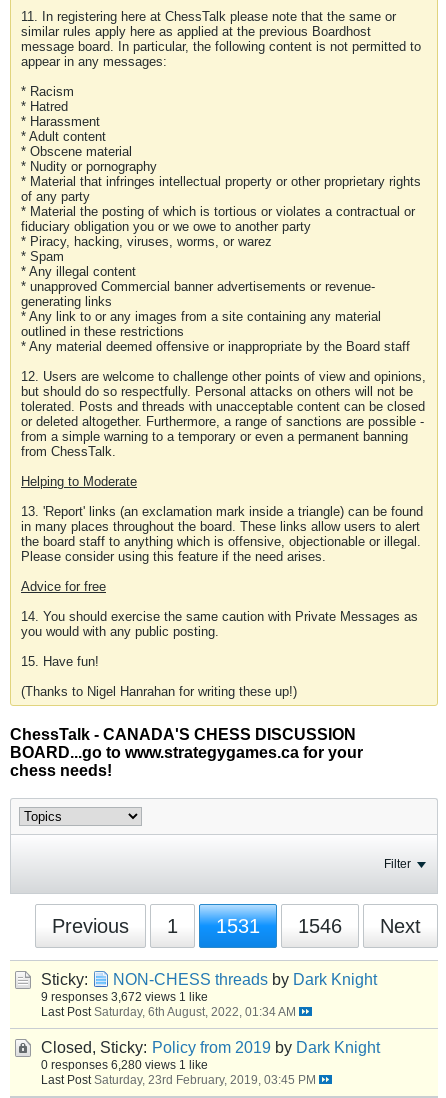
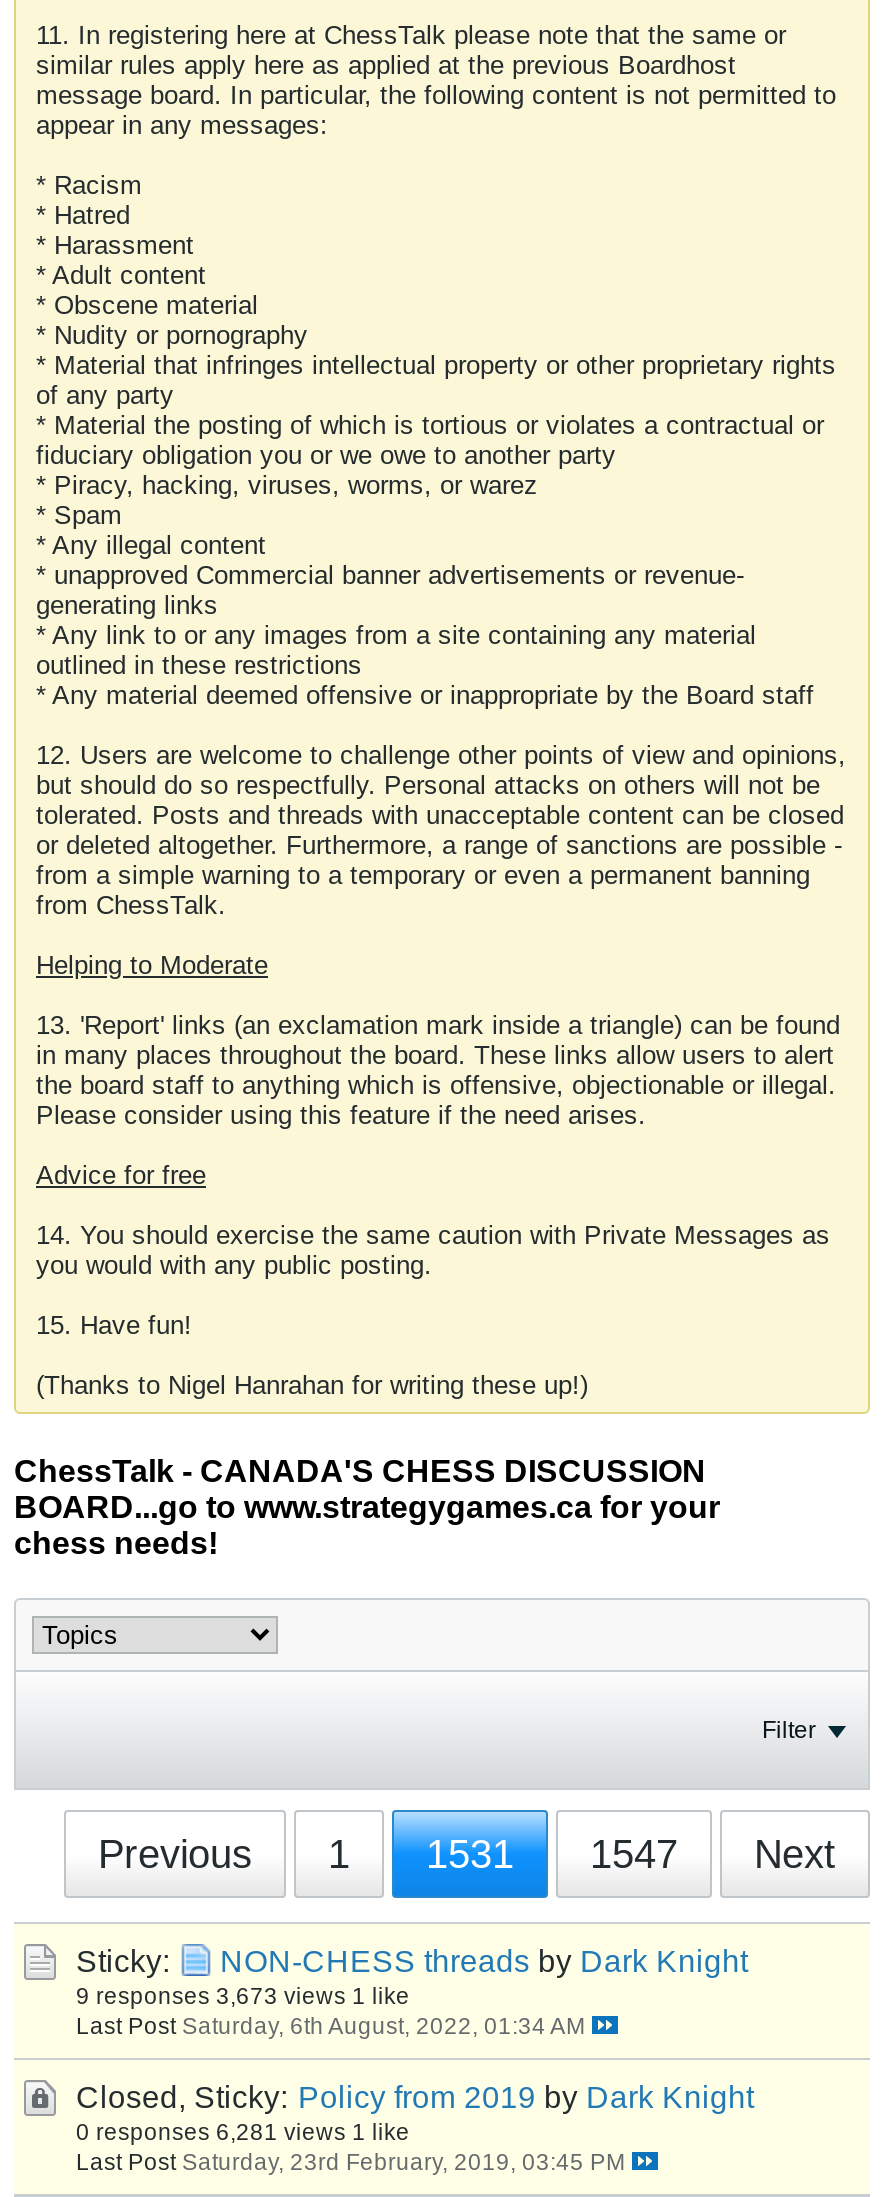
- Previous 1 1531 1546 Next
+ Previous 1 1531 1547 Next

- 9 responses 3,672 views 1 like
+ 9 responses 3,673 views 1 like

- 0 responses 6,280 views 1 like
+ 0 responses 6,281 views 1 like
